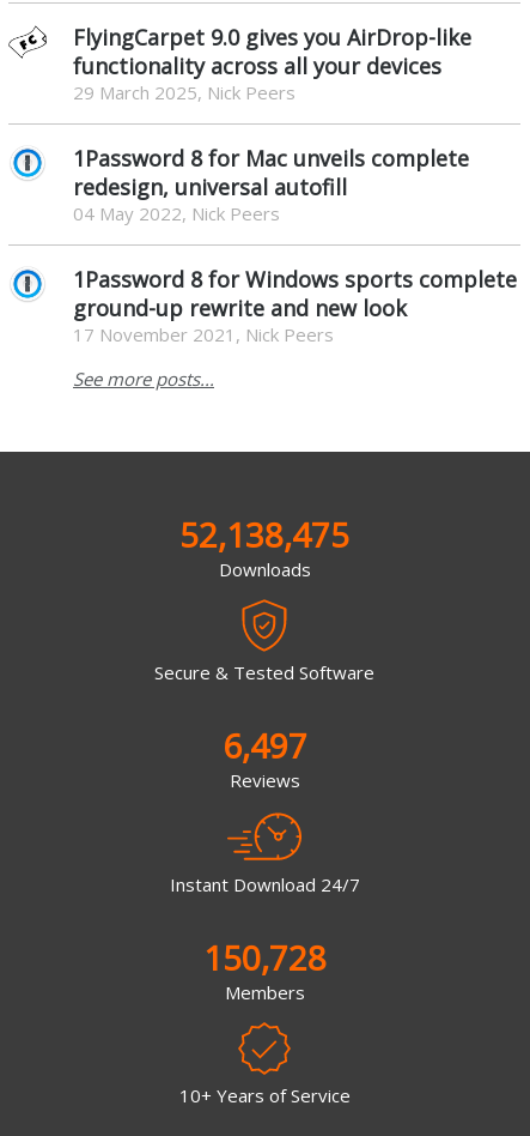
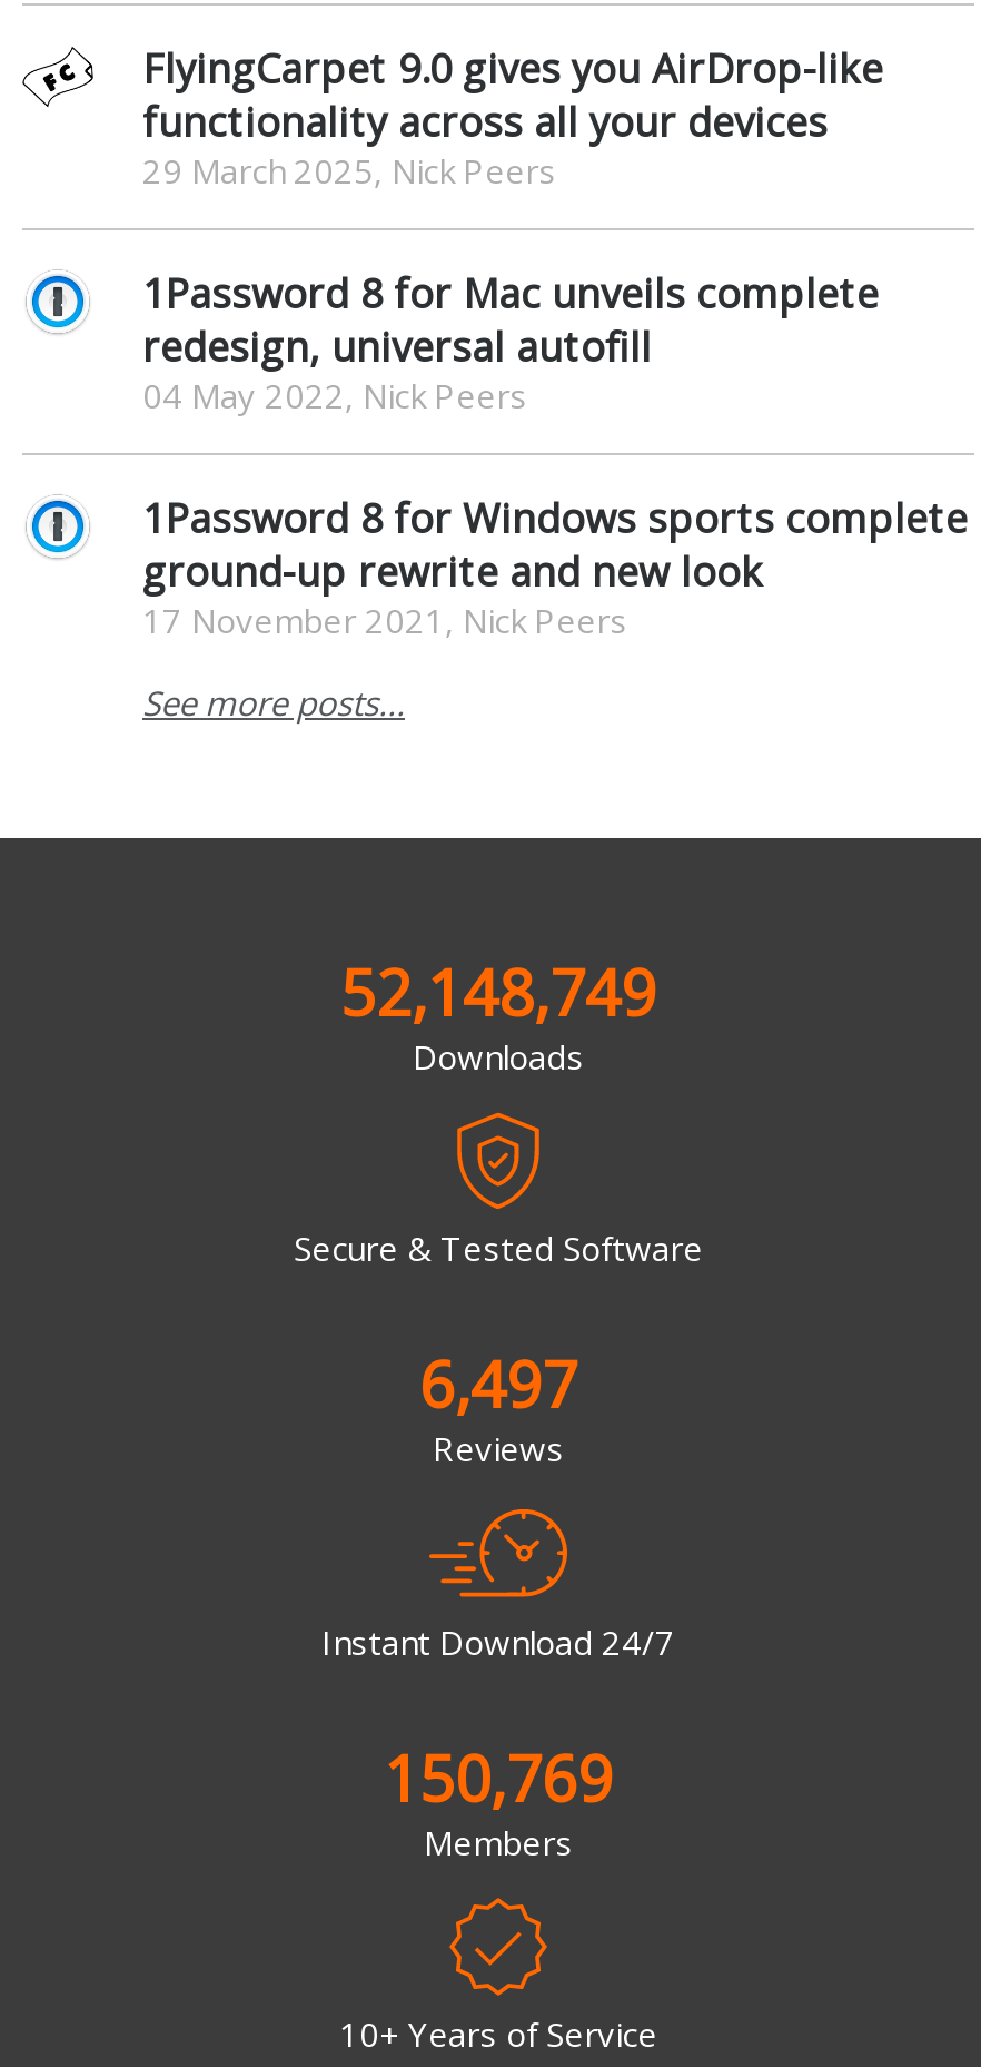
- 52,138,475
+ 52,148,749

- 150,728
+ 150,769
